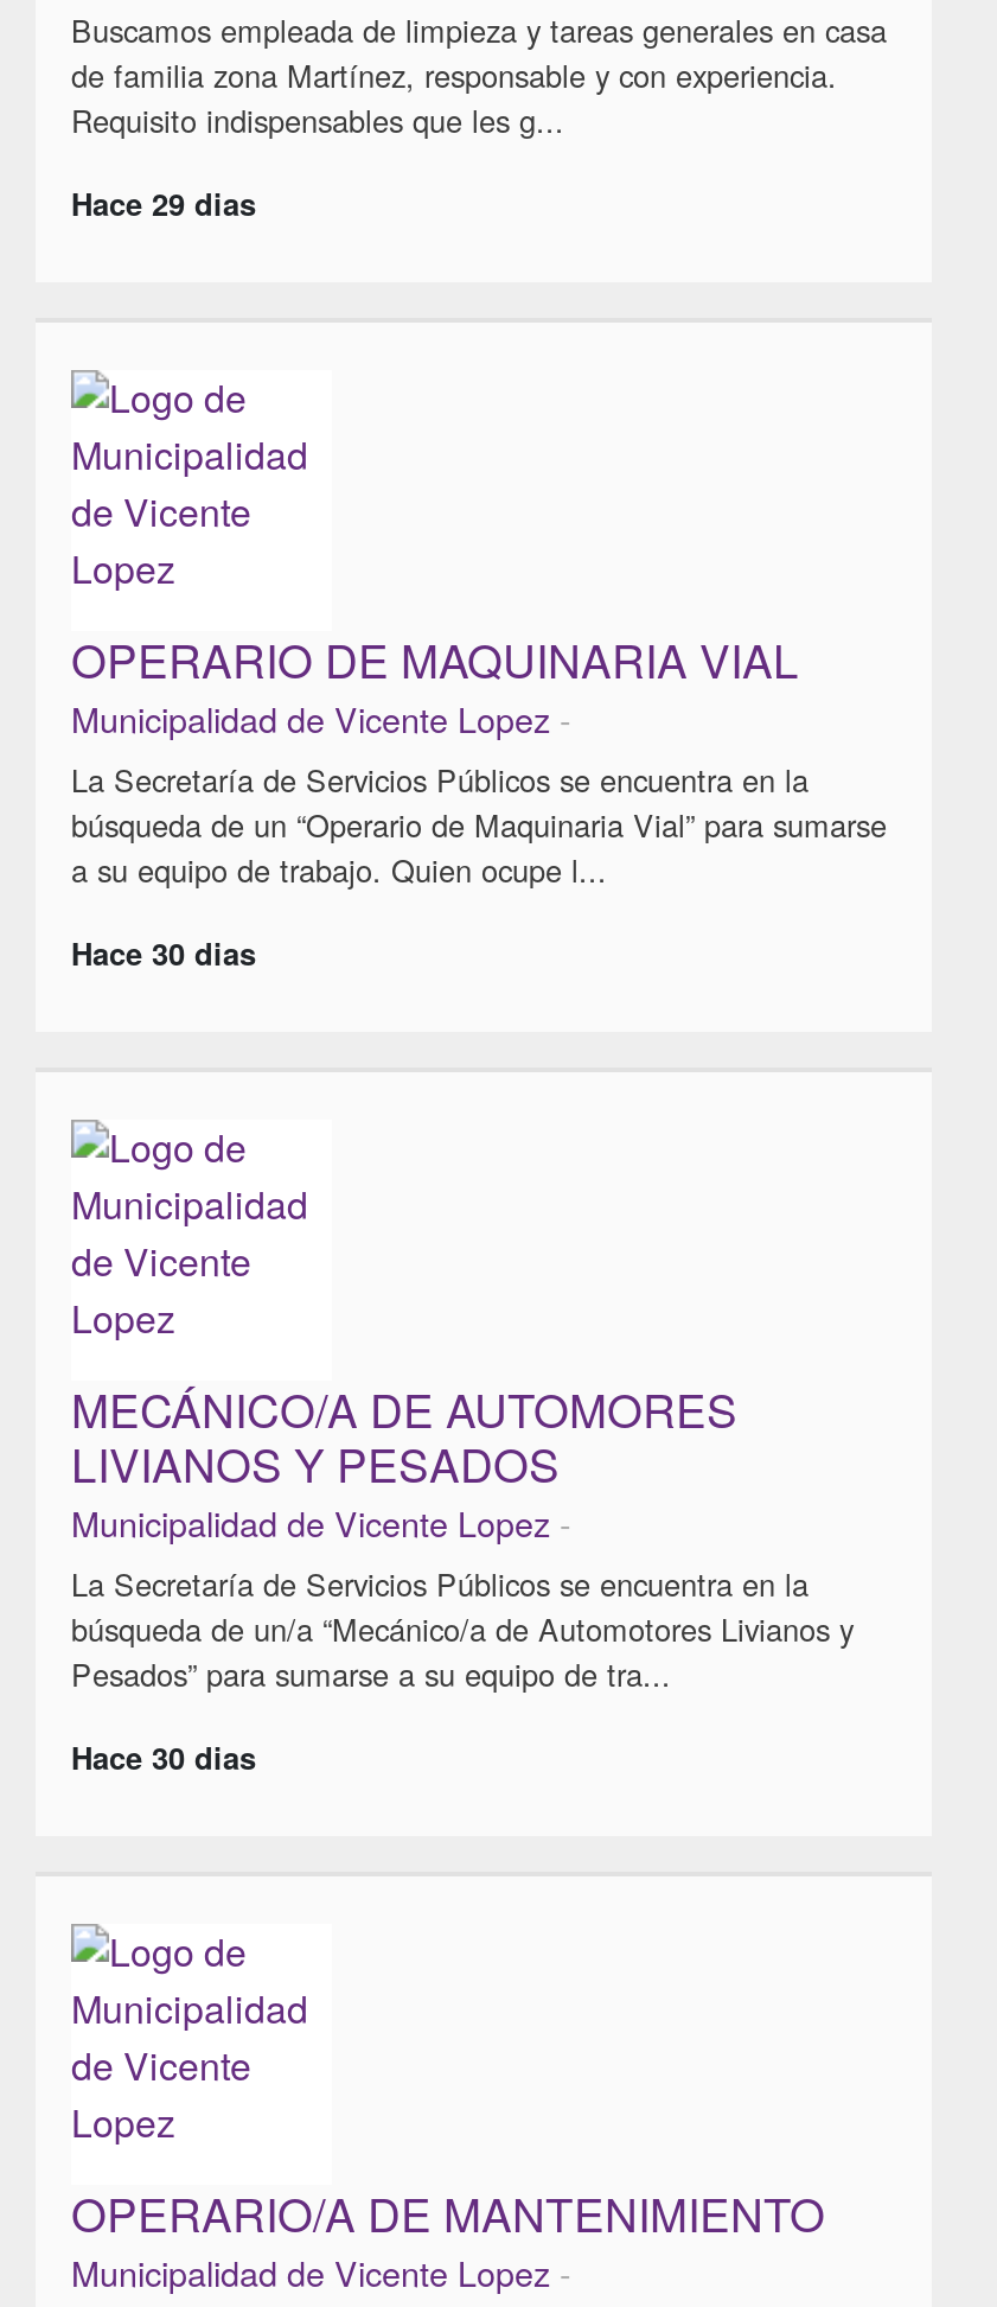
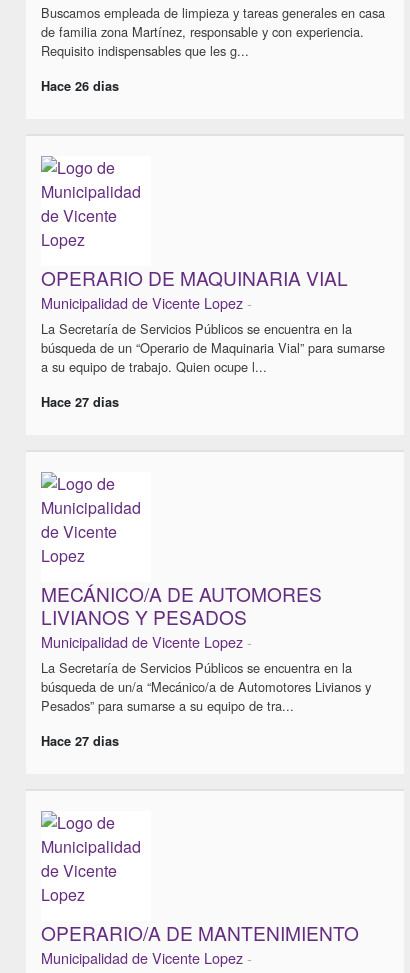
- Hace 29 dias
+ Hace 26 dias

- Hace 30 dias
+ Hace 27 dias

- Hace 30 dias
+ Hace 27 dias
